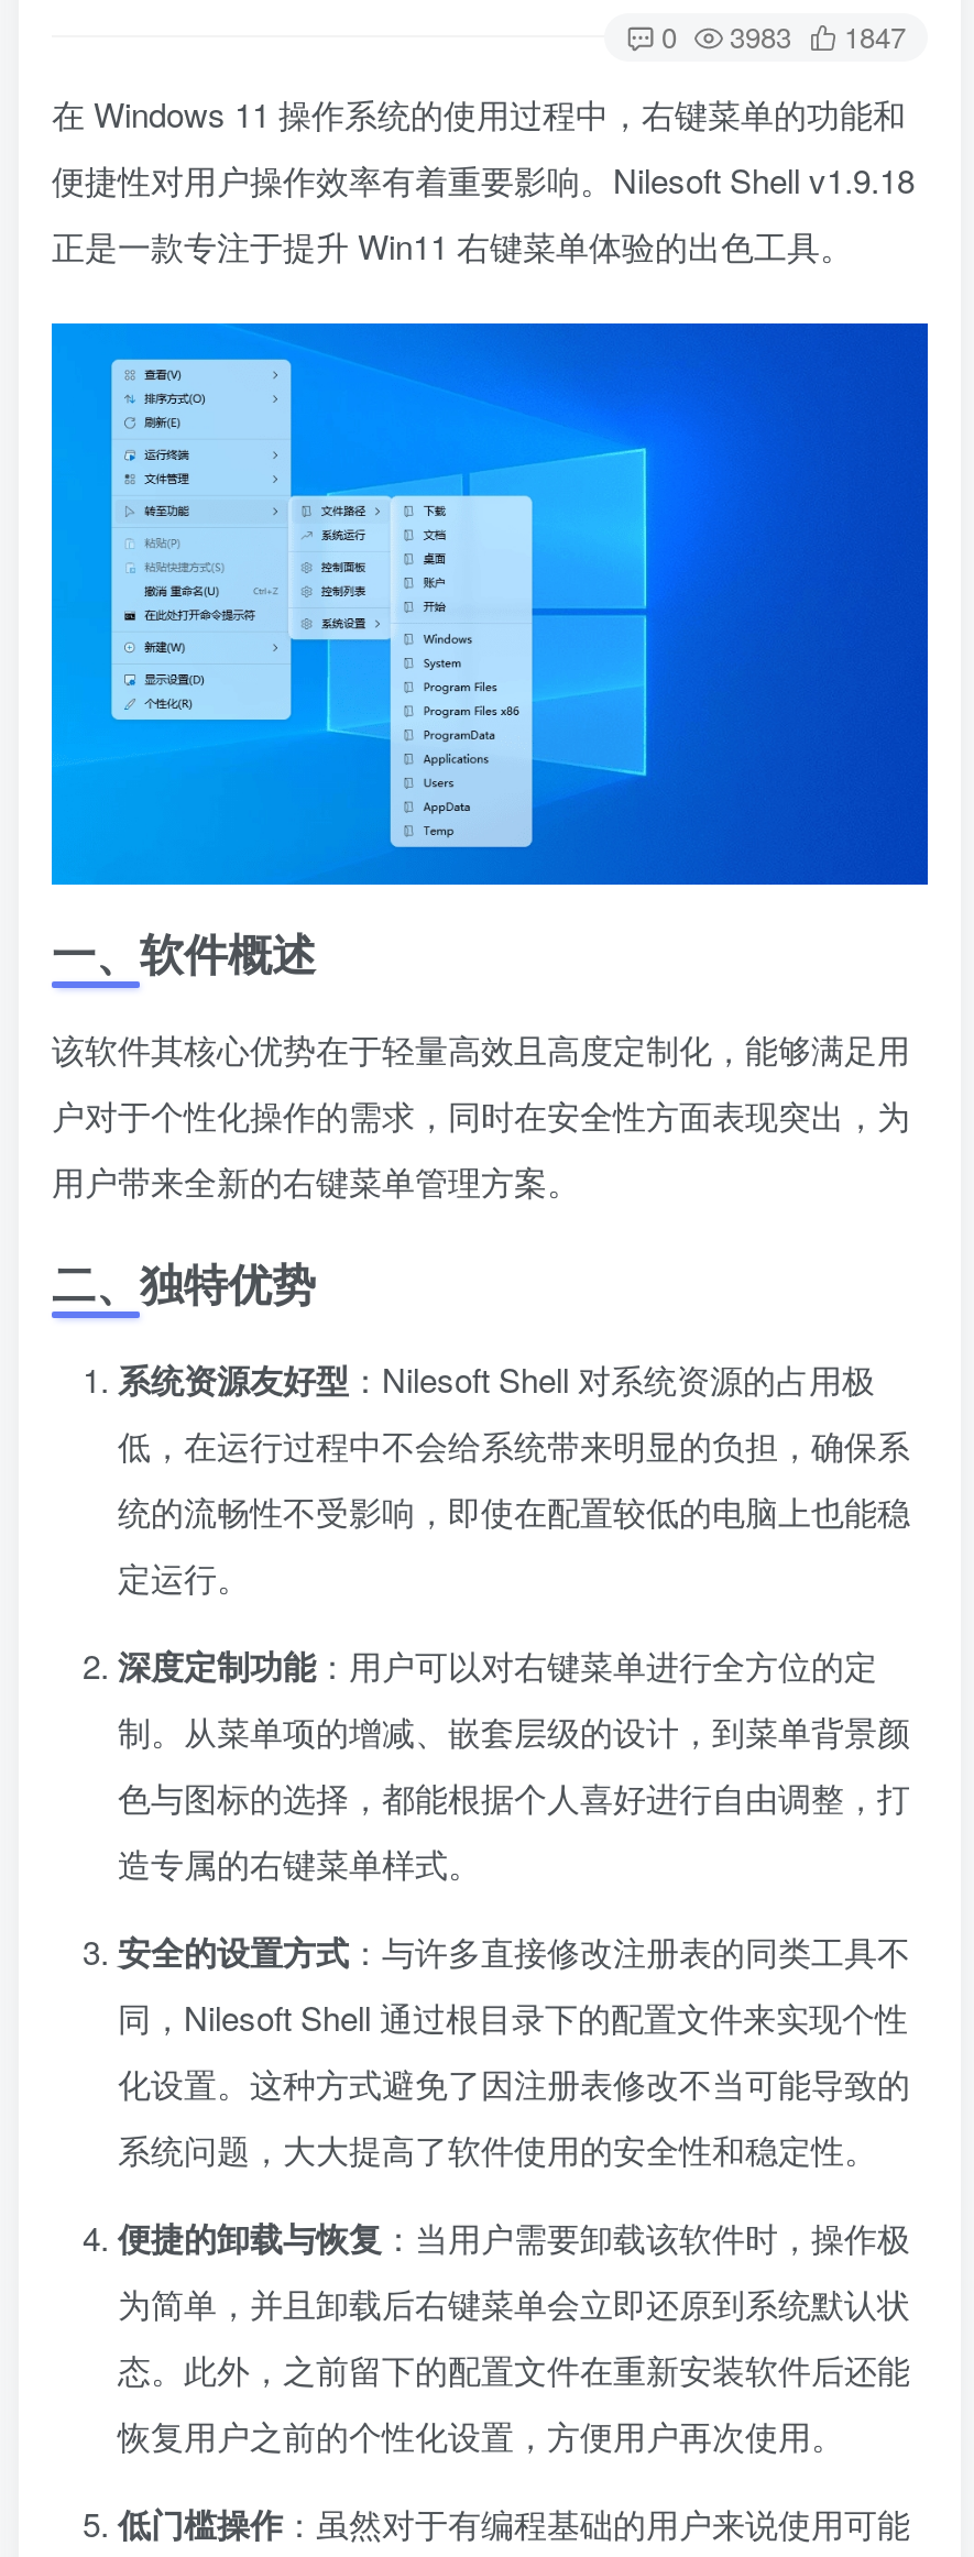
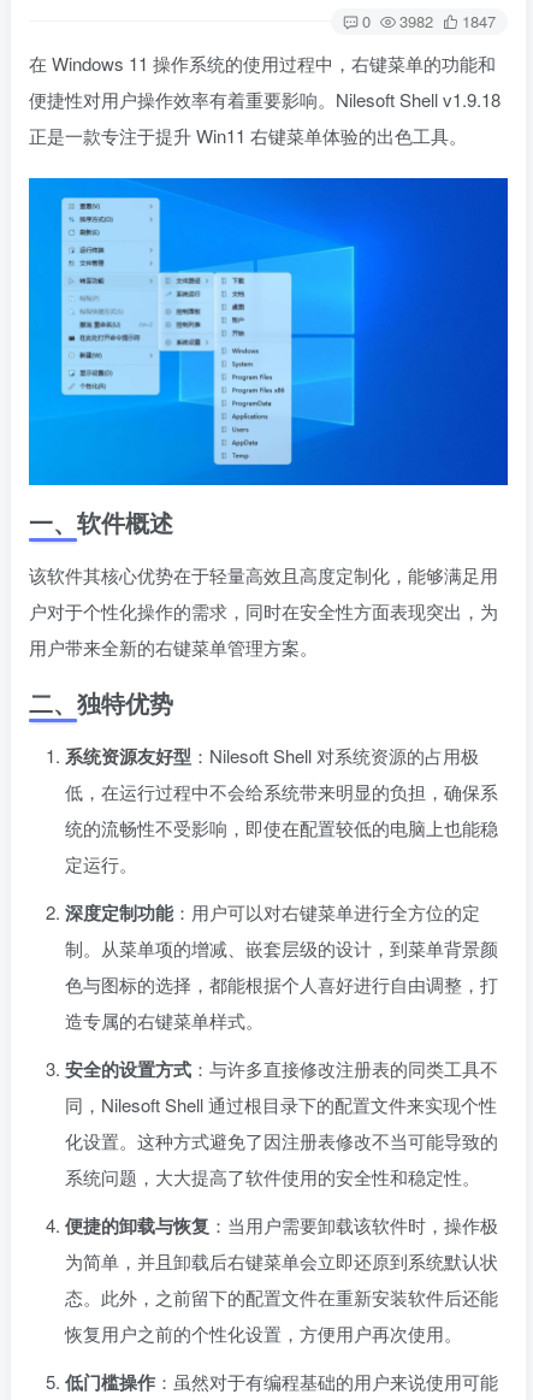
- 0 3983 1847
+ 0 3982 1847
